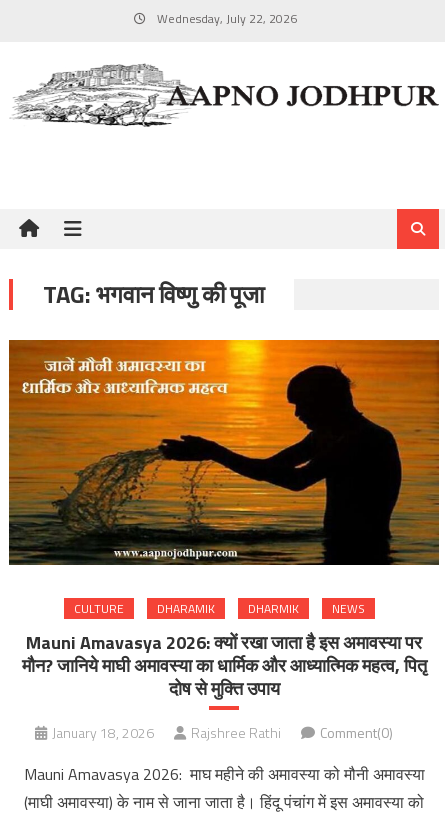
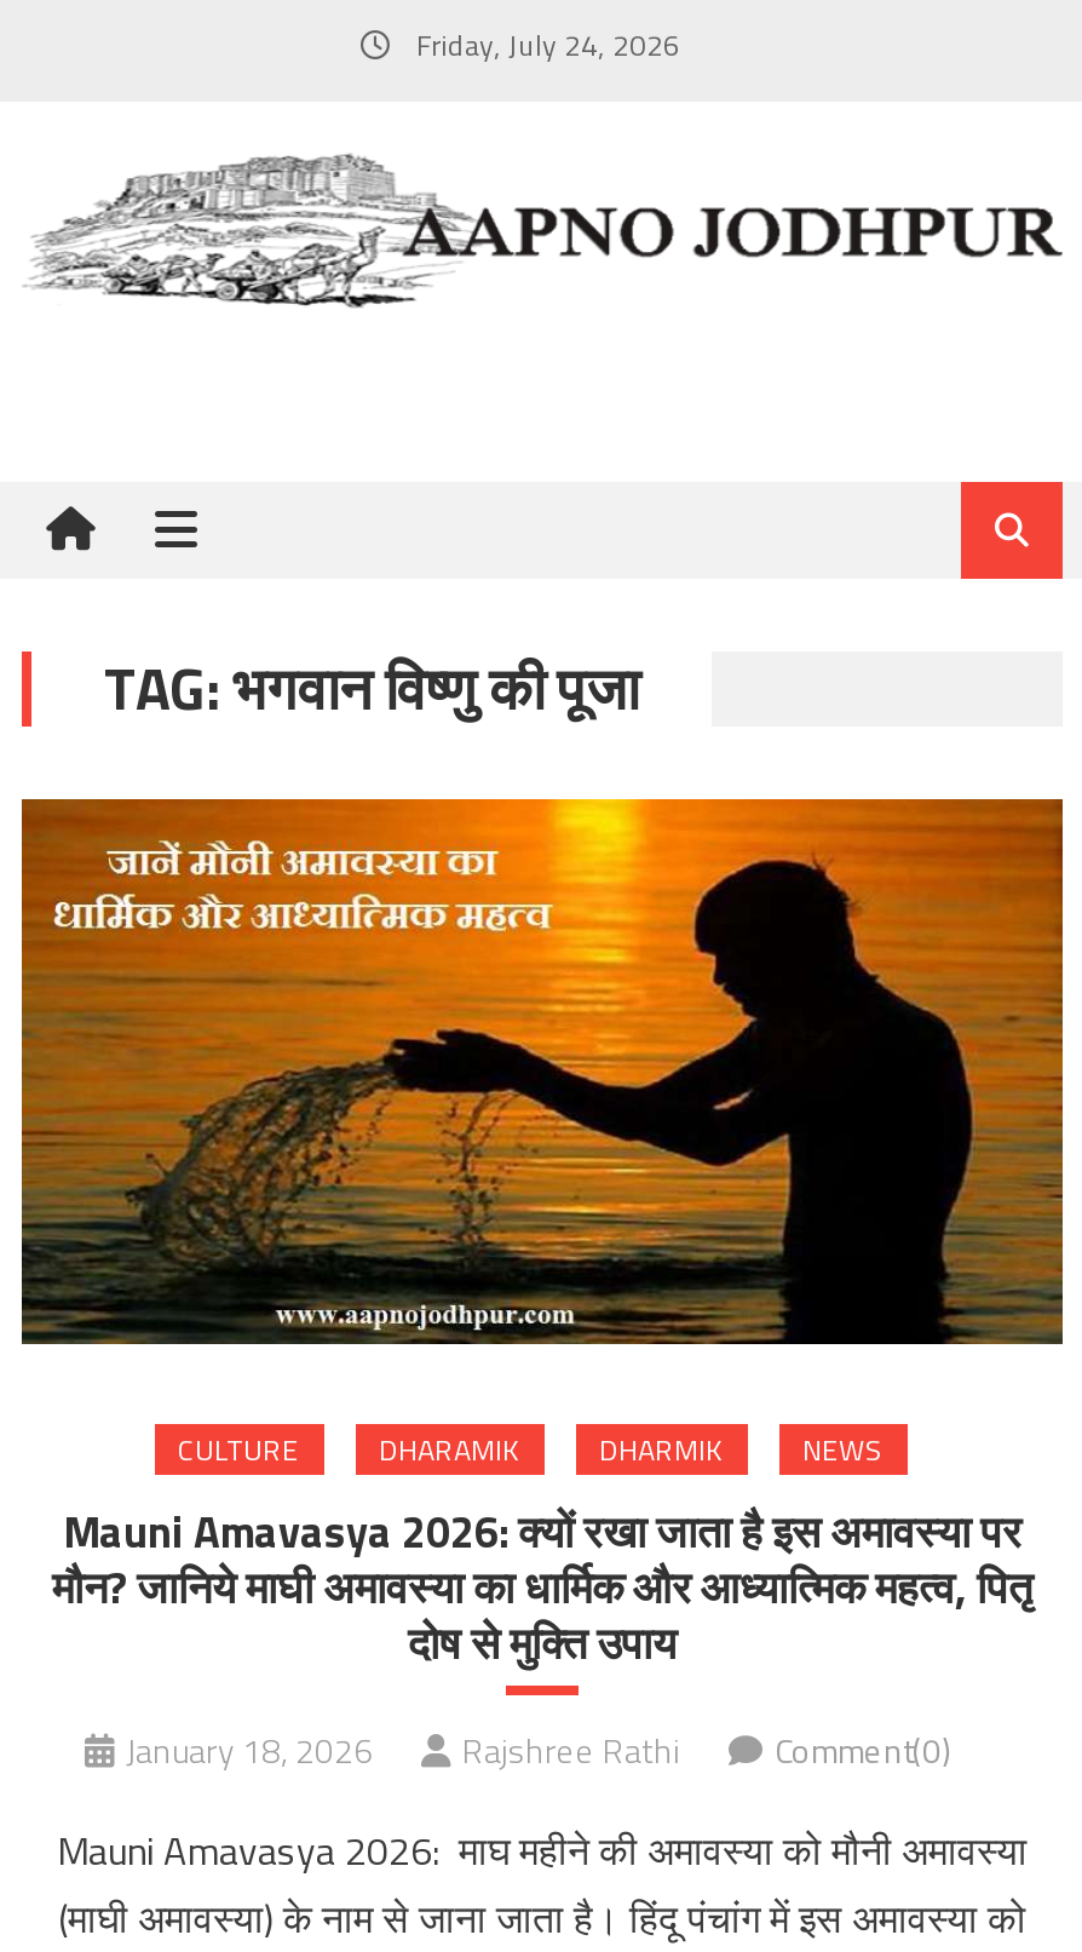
- Wednesday, July 22, 2026
+ Friday, July 24, 2026
